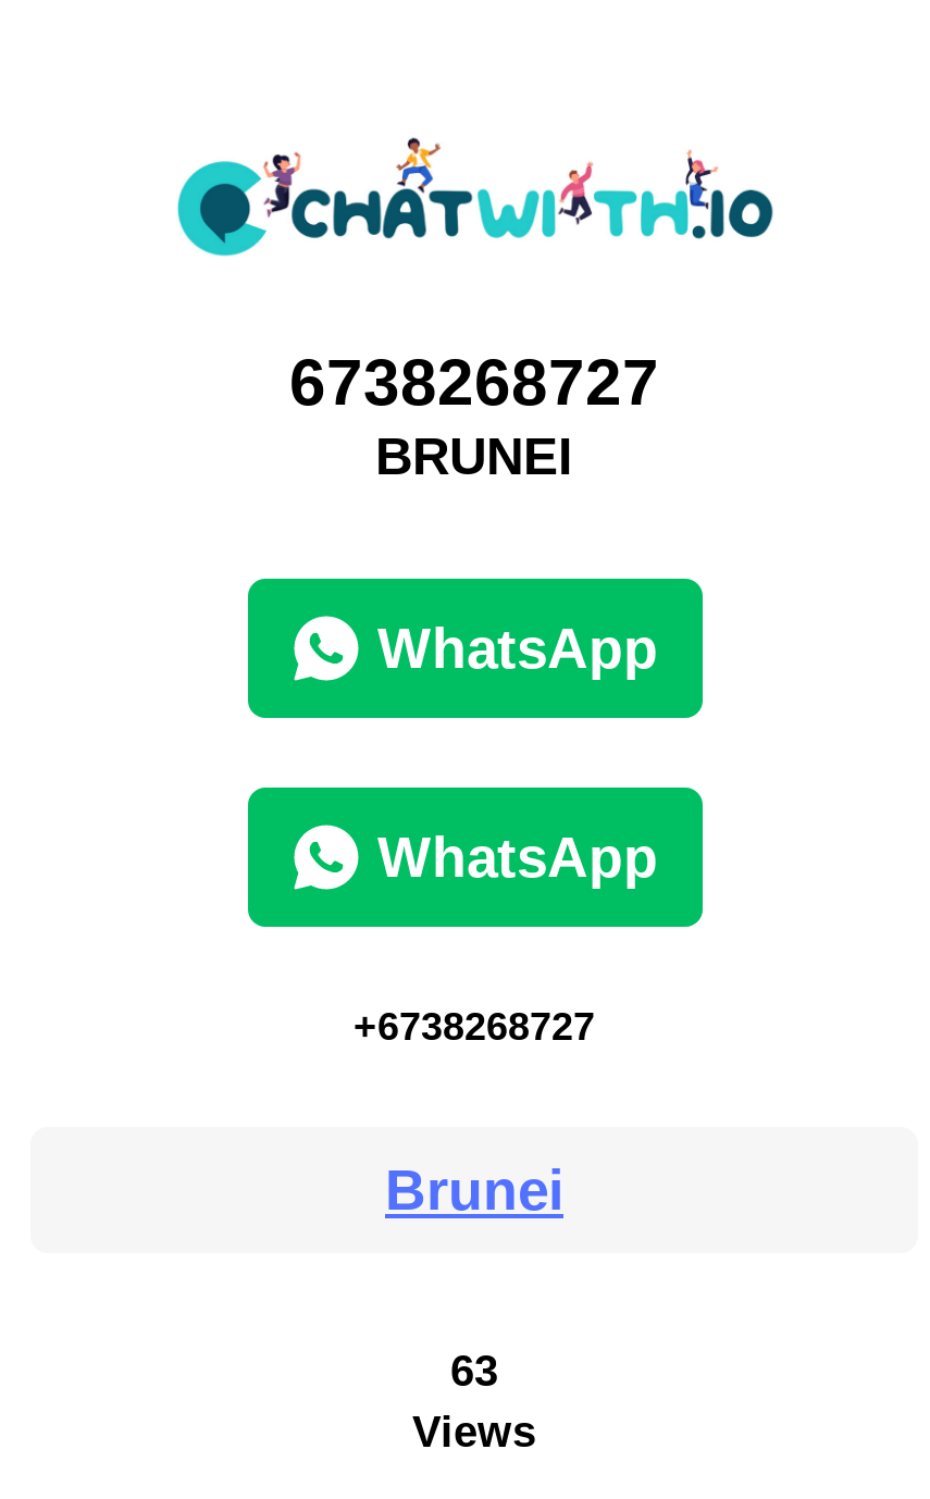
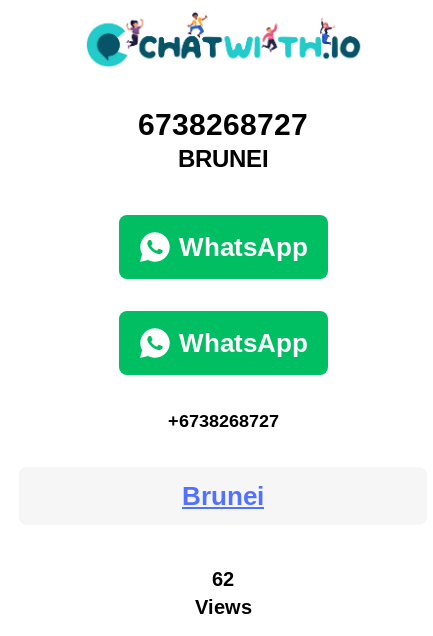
- 63
+ 62
